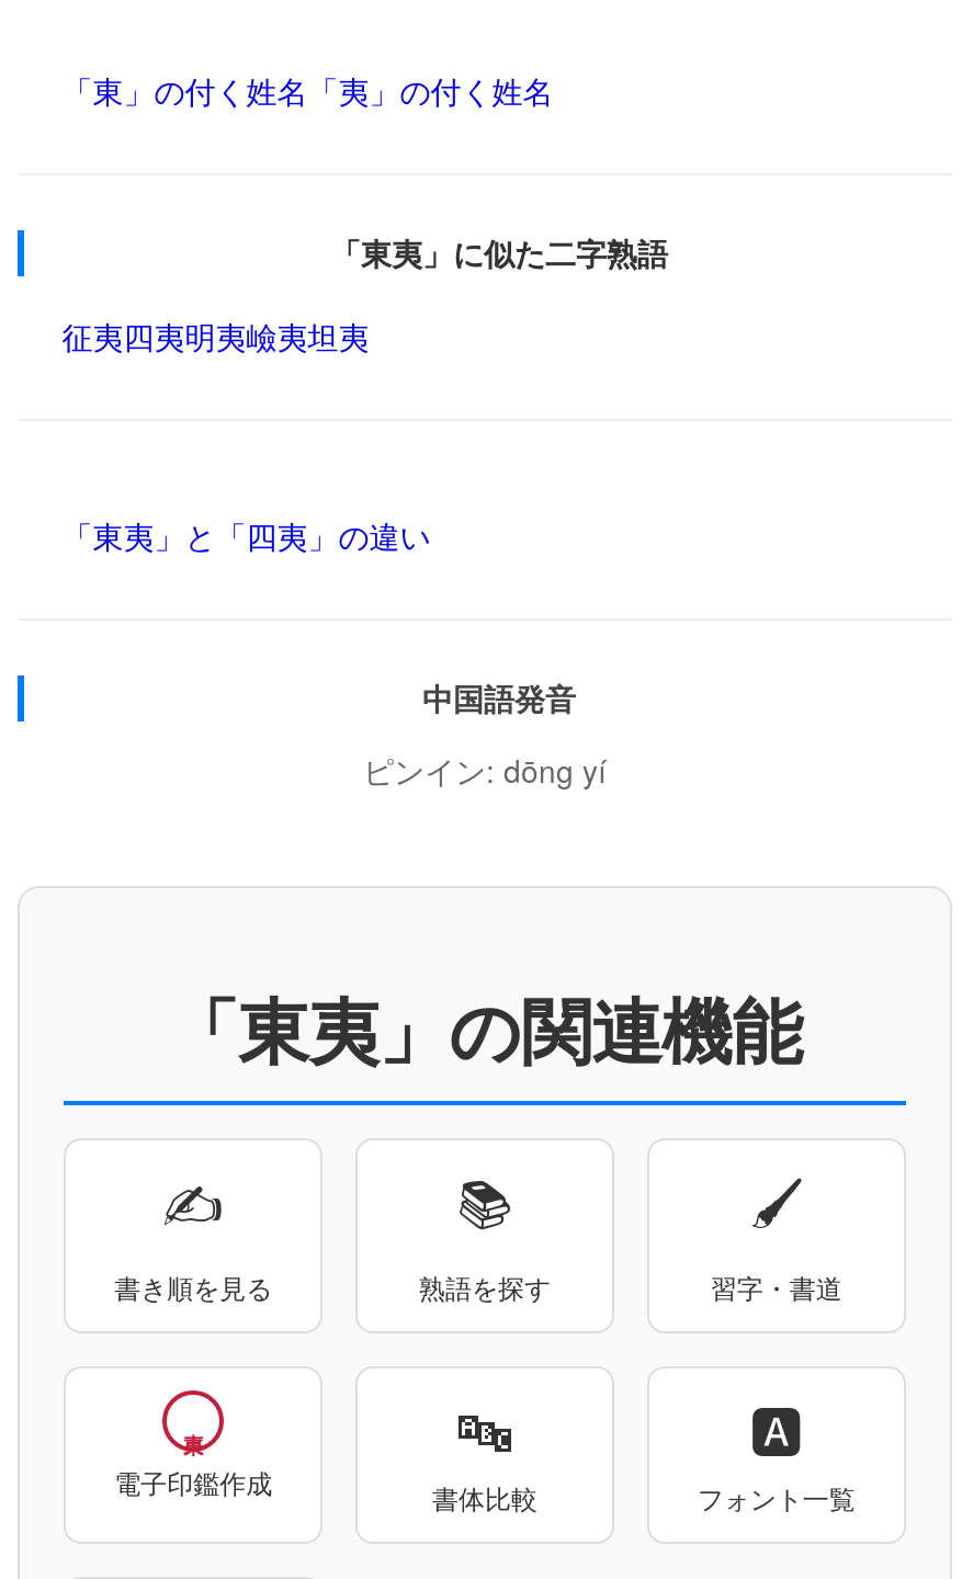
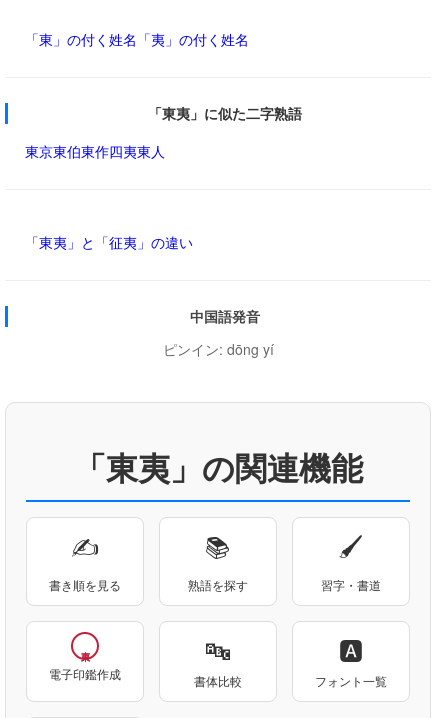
- 征夷四夷明夷嶮夷坦夷
+ 東京東伯東作四夷東人

- 「東夷」と「四夷」の違い
+ 「東夷」と「征夷」の違い
